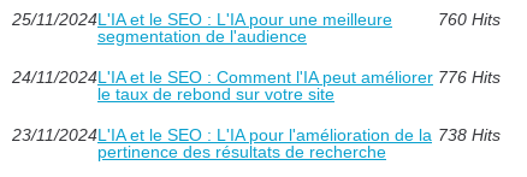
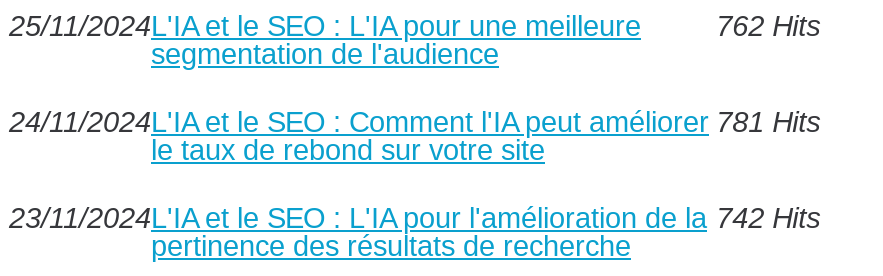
- 760 Hits
+ 762 Hits

- 24/11/2024L'IA et le SEO : Comment l'IA peut améliorer 776 Hits
+ 24/11/2024L'IA et le SEO : Comment l'IA peut améliorer 781 Hits

- 23/11/2024L'IA et le SEO : L'IA pour l'amélioration de la 738 Hits
+ 23/11/2024L'IA et le SEO : L'IA pour l'amélioration de la 742 Hits
